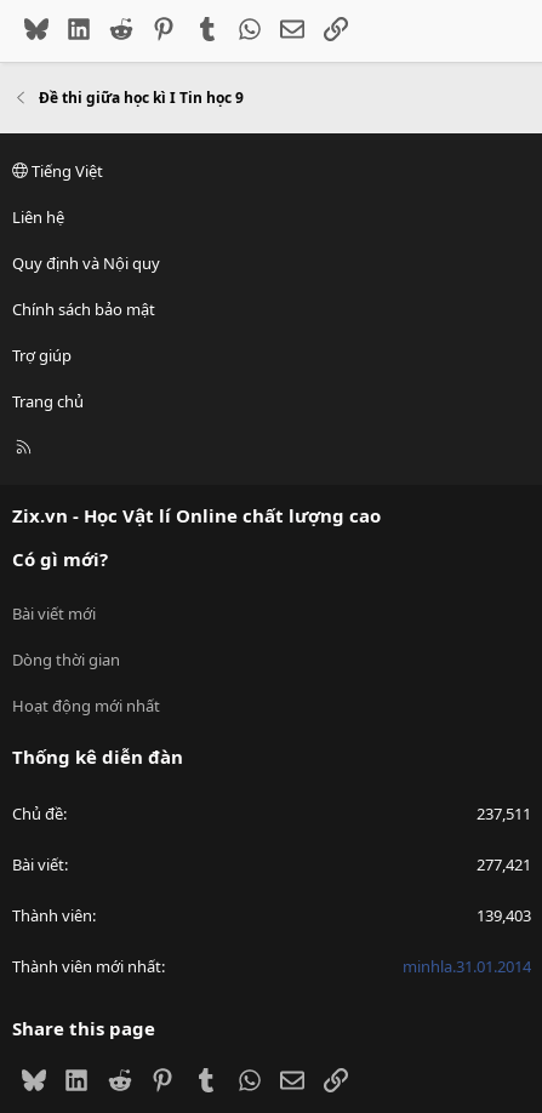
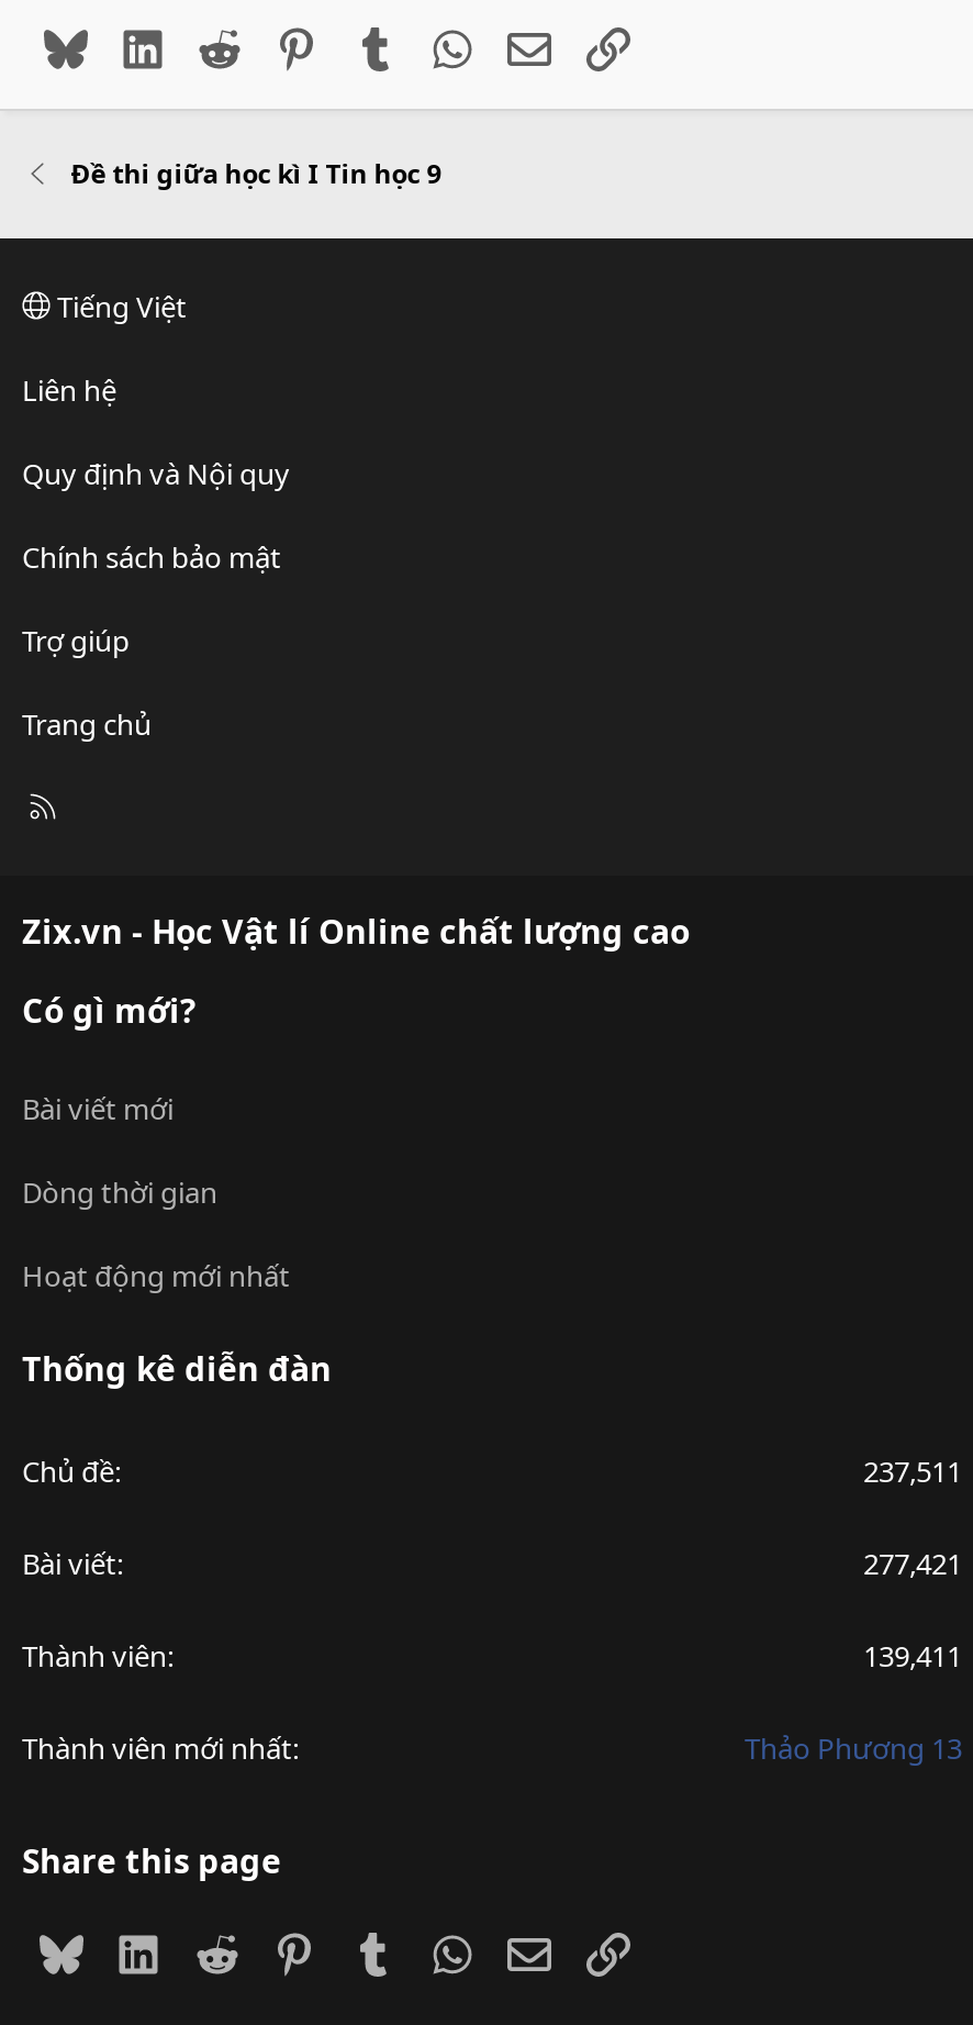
- 139,403
+ 139,411

- minhla.31.01.2014
+ Thảo Phương 13
